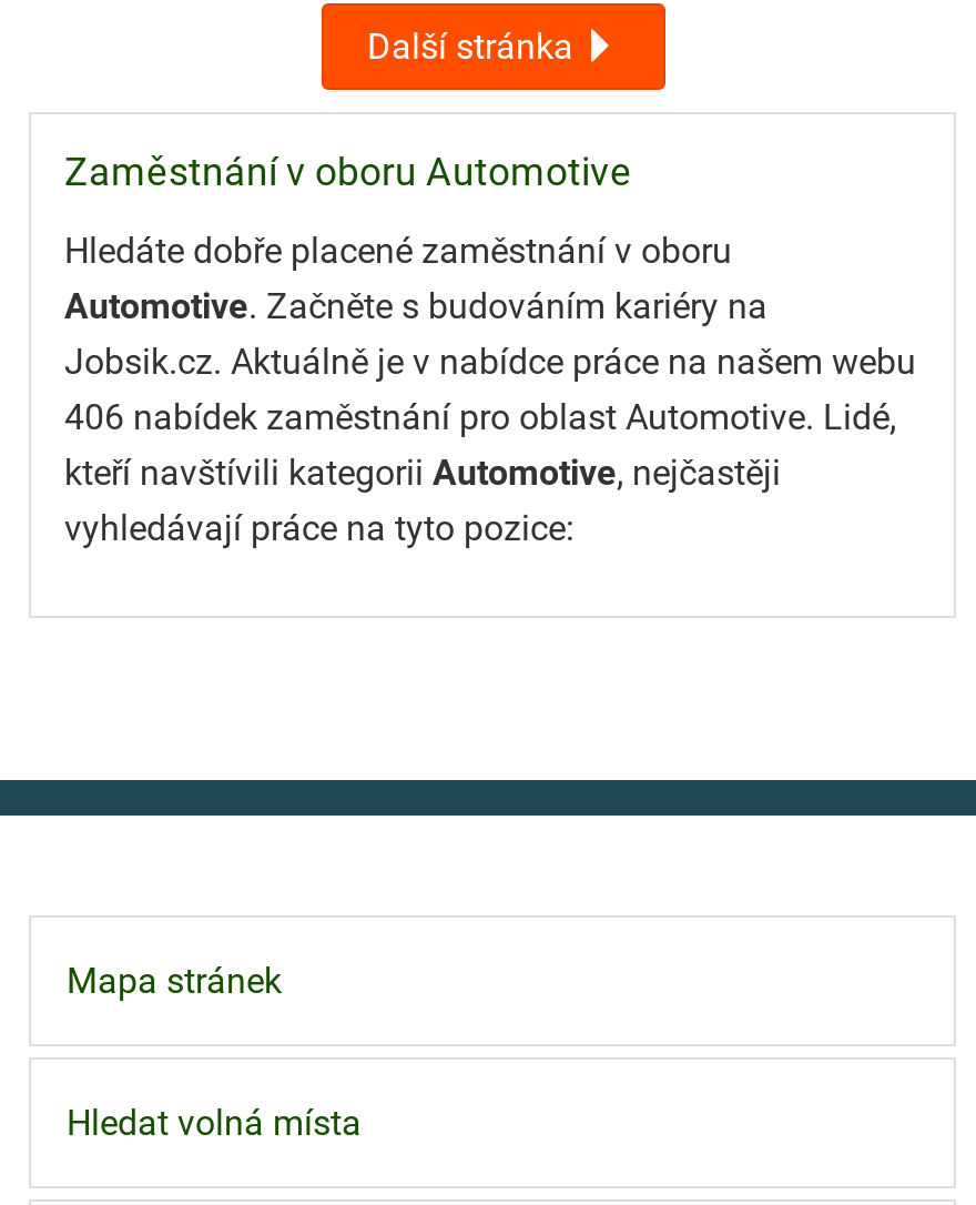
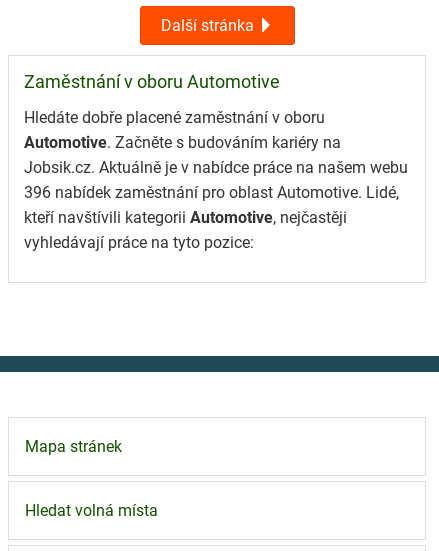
- 406 nabídek zaměstnání pro oblast Automotive. Lidé,
+ 396 nabídek zaměstnání pro oblast Automotive. Lidé,
